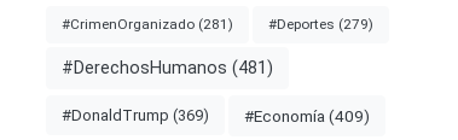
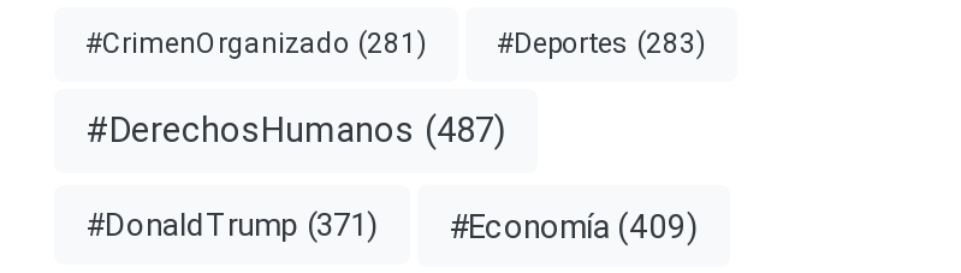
- #Deportes (279)
+ #Deportes (283)

- #DerechosHumanos (481)
+ #DerechosHumanos (487)

- #DonaldTrump (369) #Economía (409)
+ #DonaldTrump (371) #Economía (409)
